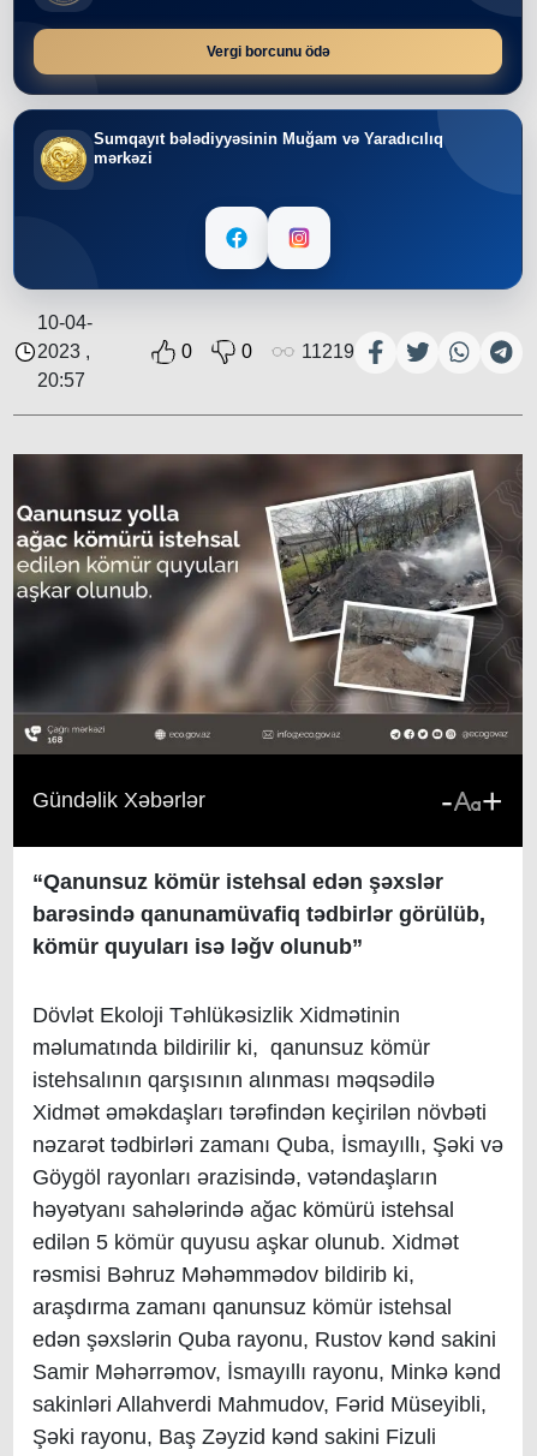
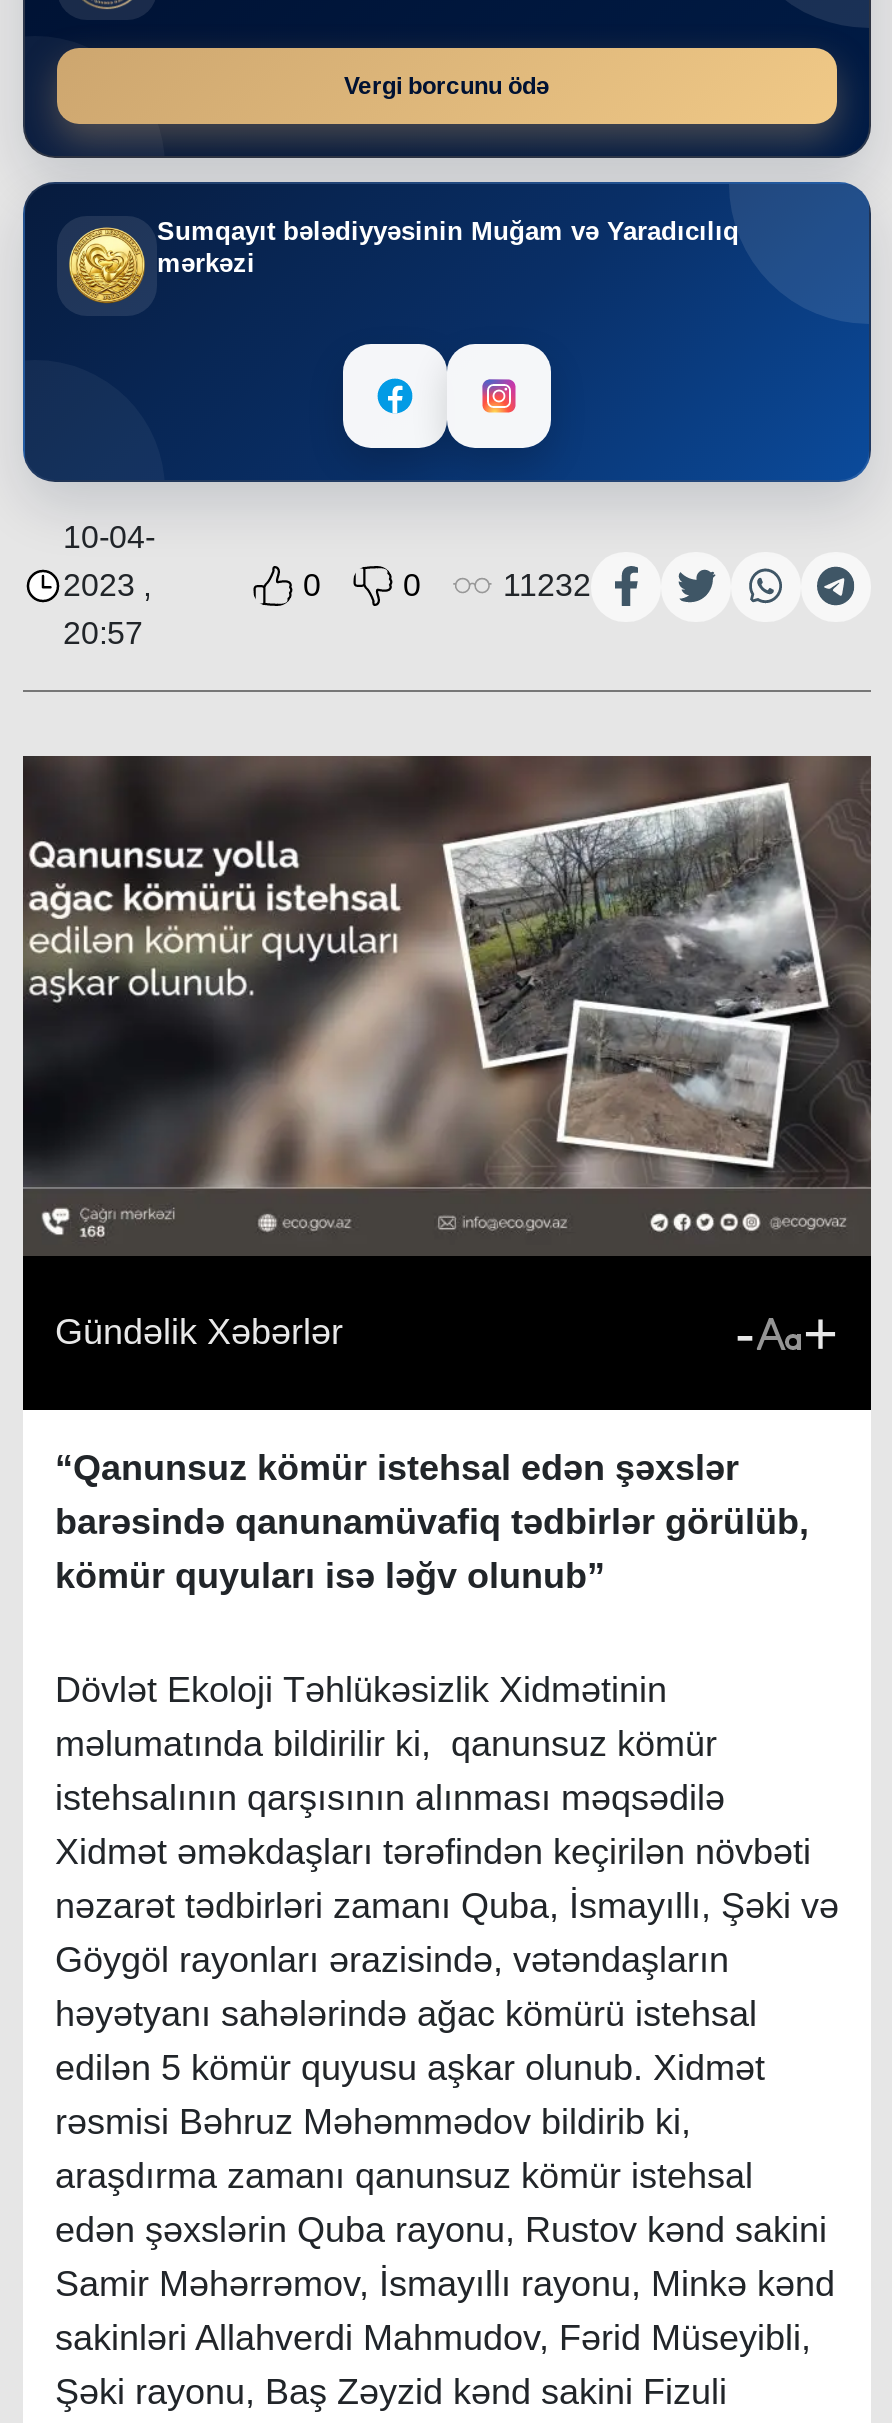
- 11219
+ 11232
